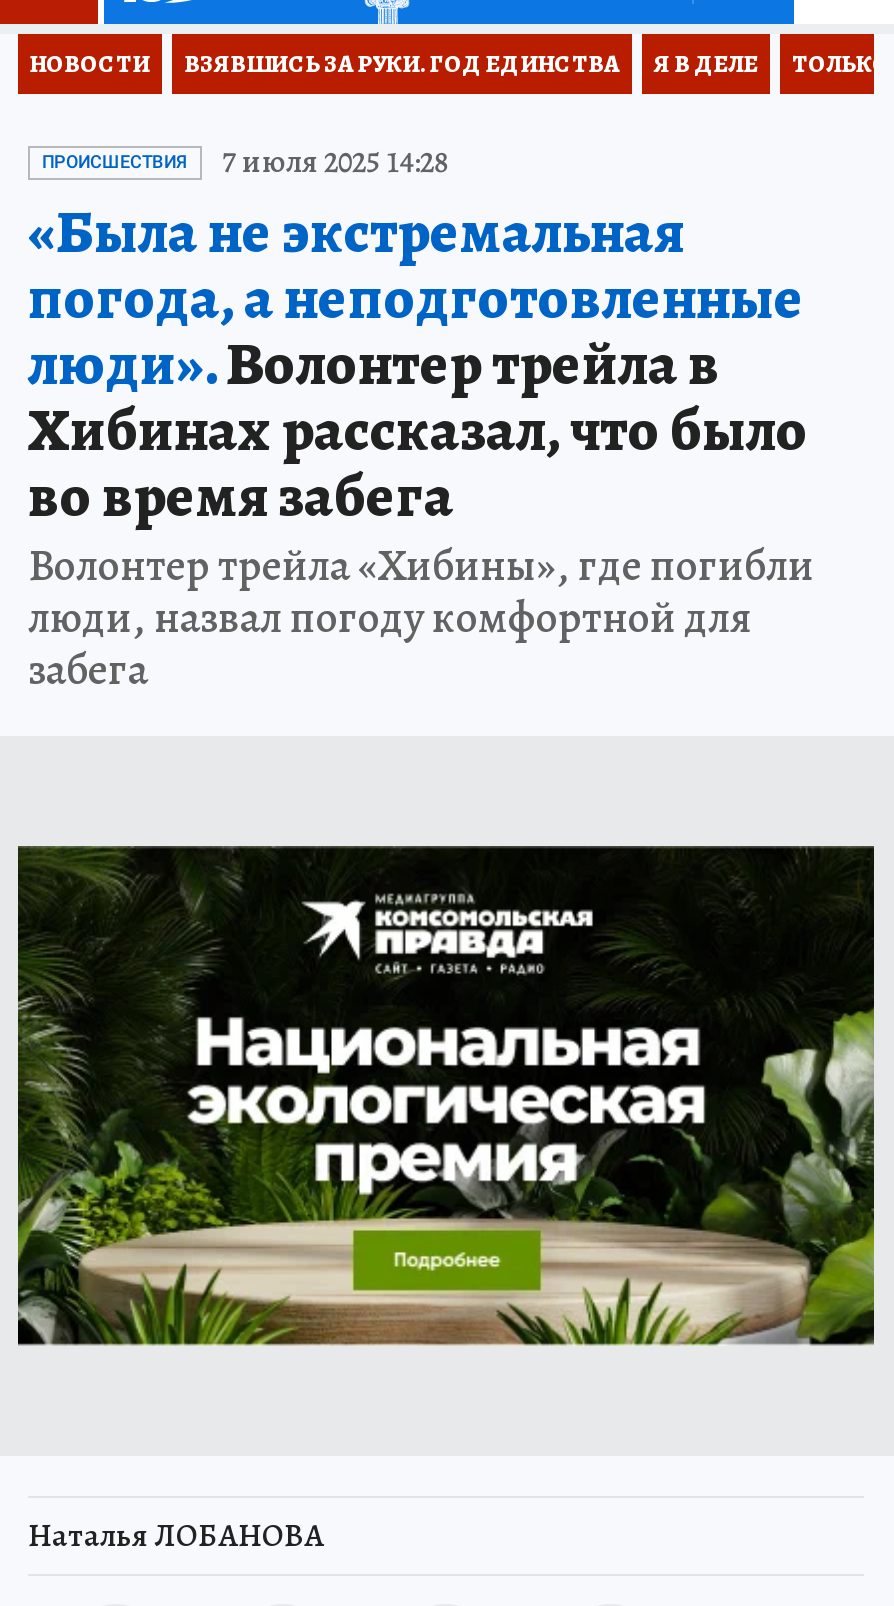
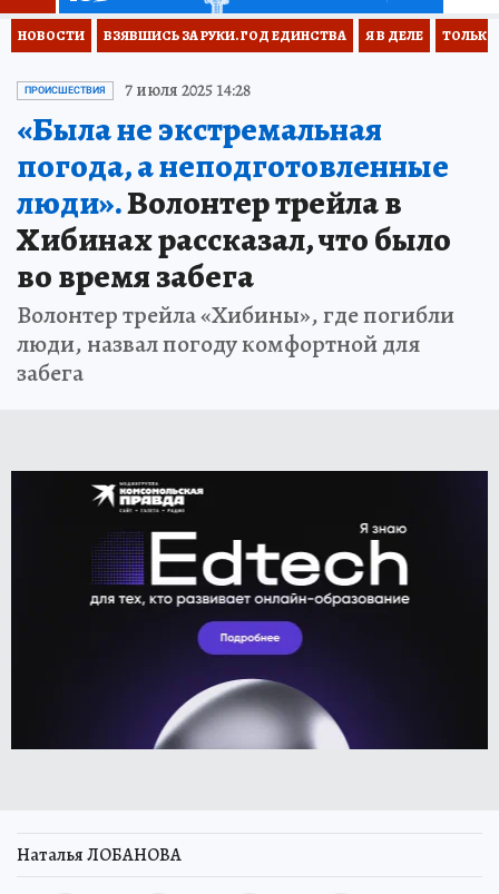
- [image]
+ [image]
